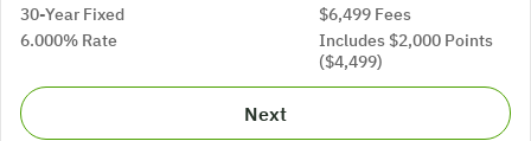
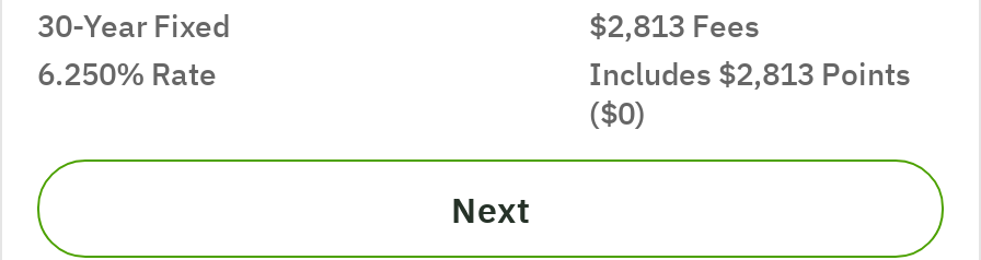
- $6,499 Fees
+ $2,813 Fees

- 6.000% Rate
+ 6.250% Rate

- Includes $2,000 Points
+ Includes $2,813 Points

- ($4,499)
+ ($0)
